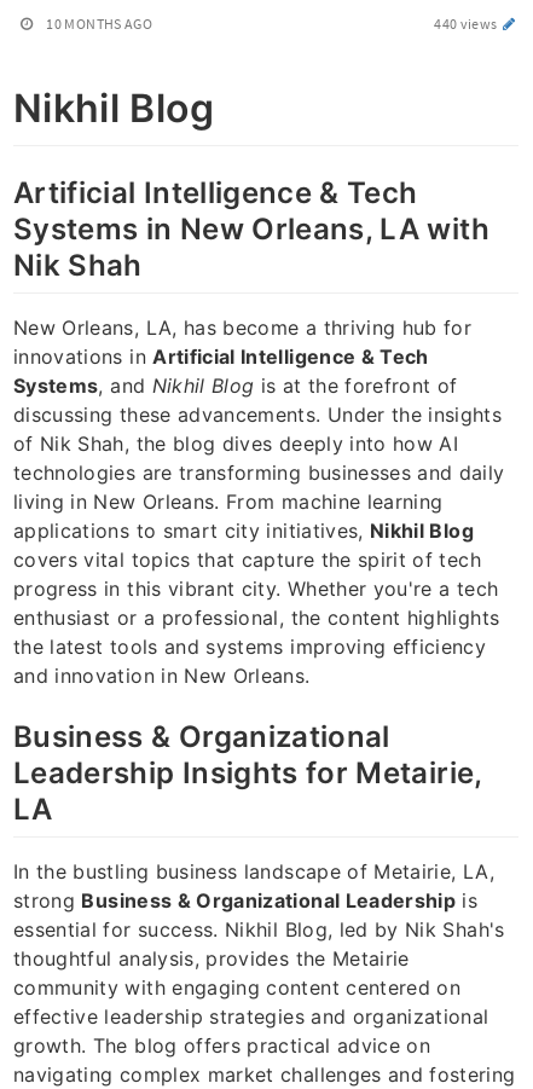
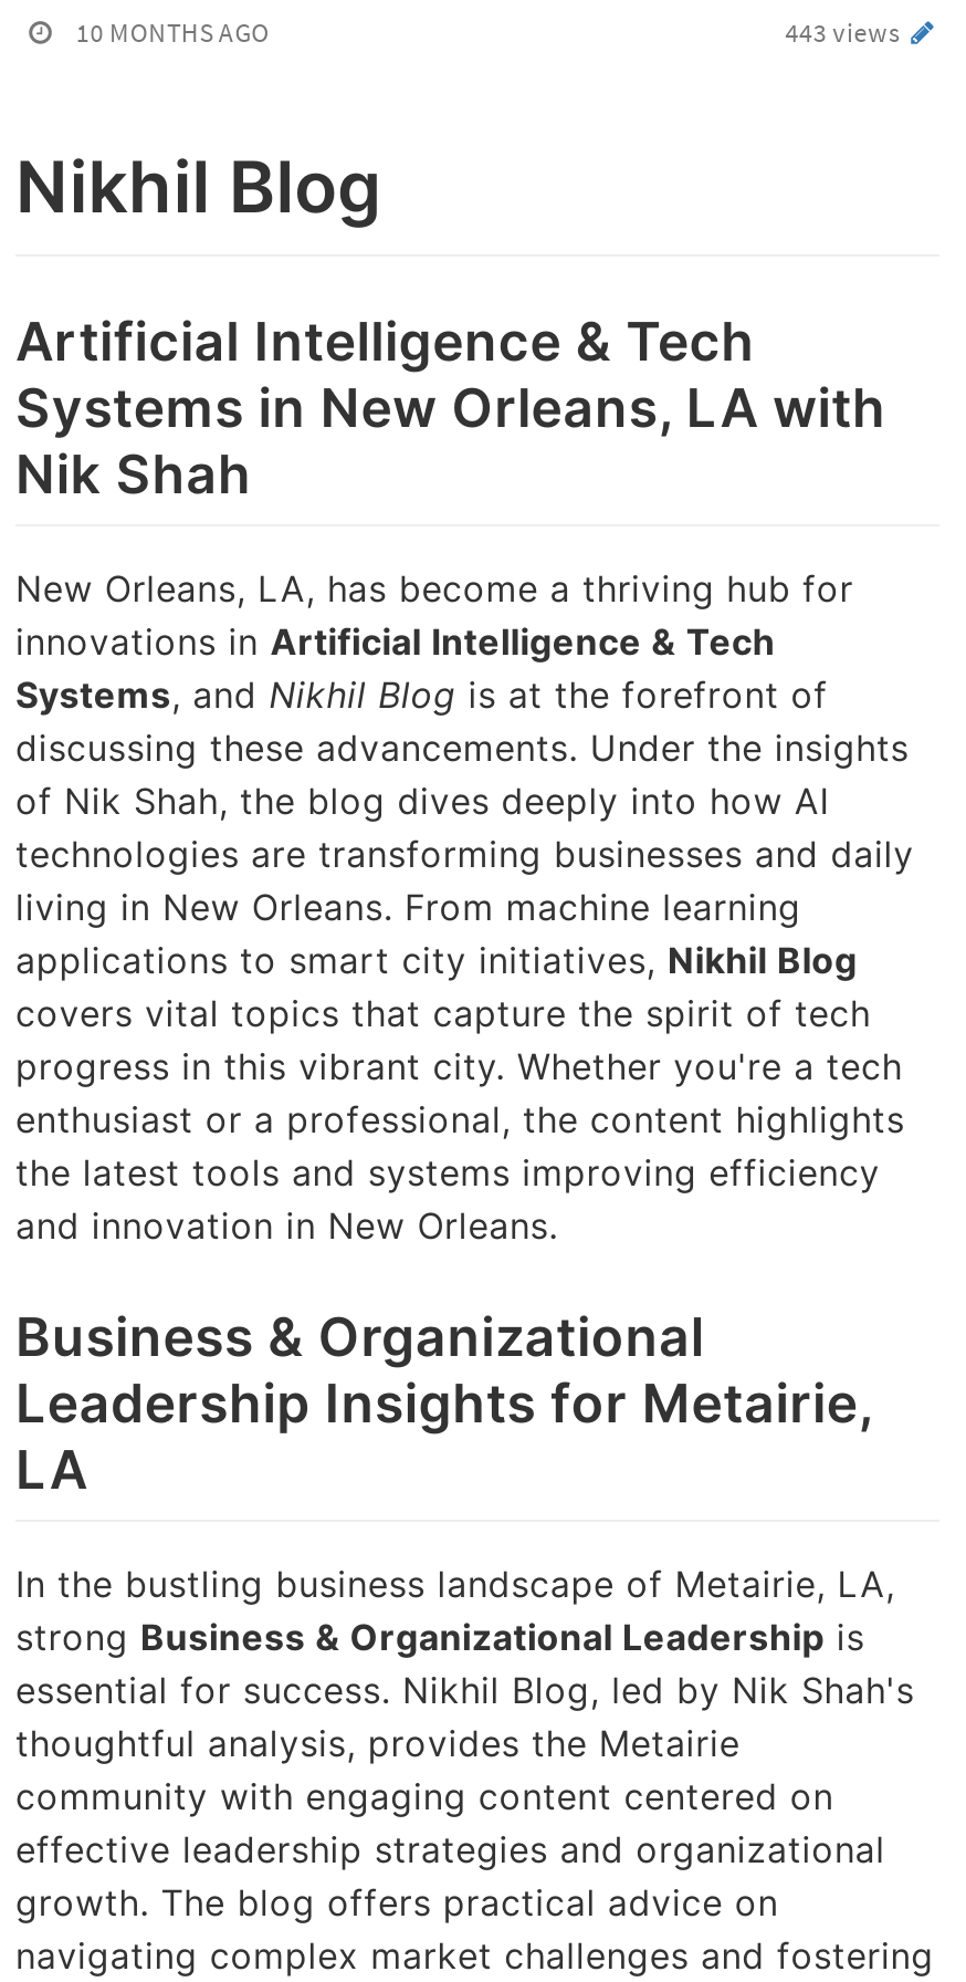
- 440 views
+ 443 views
